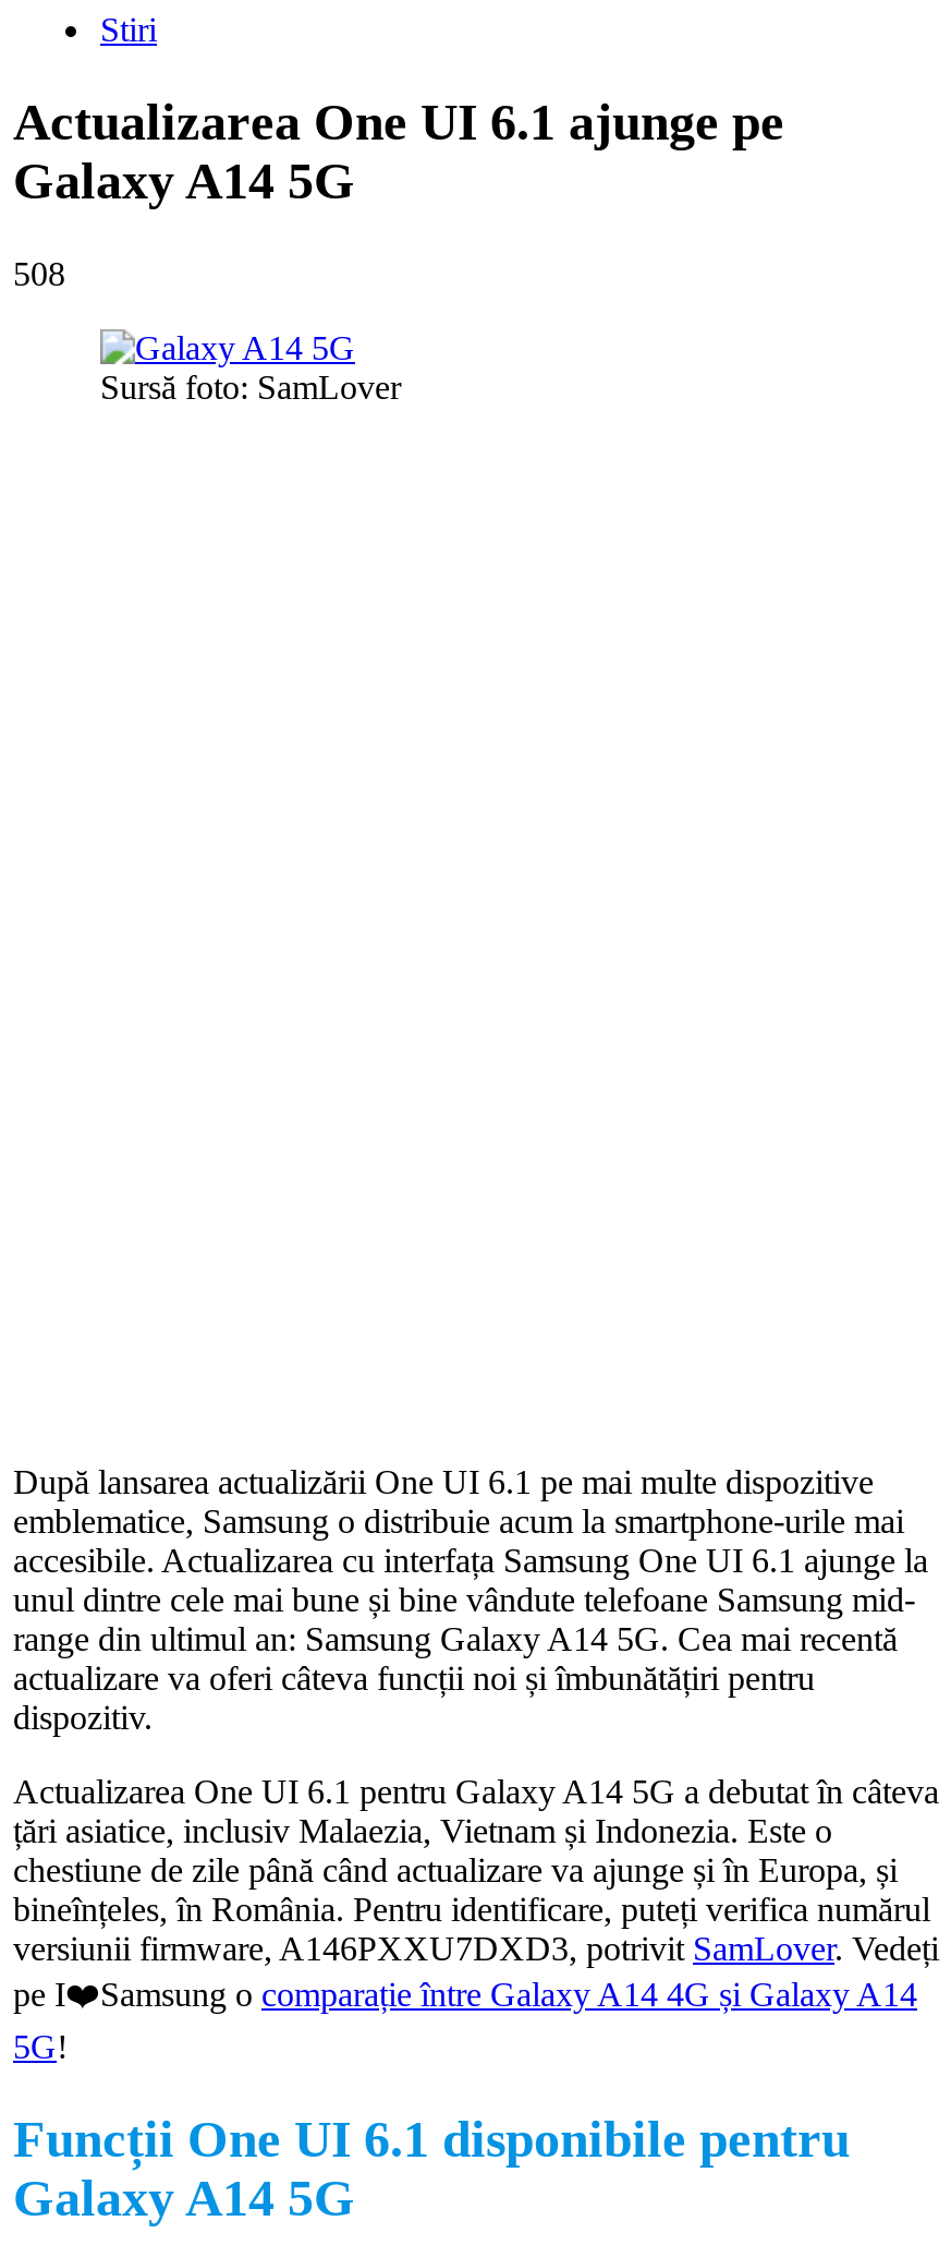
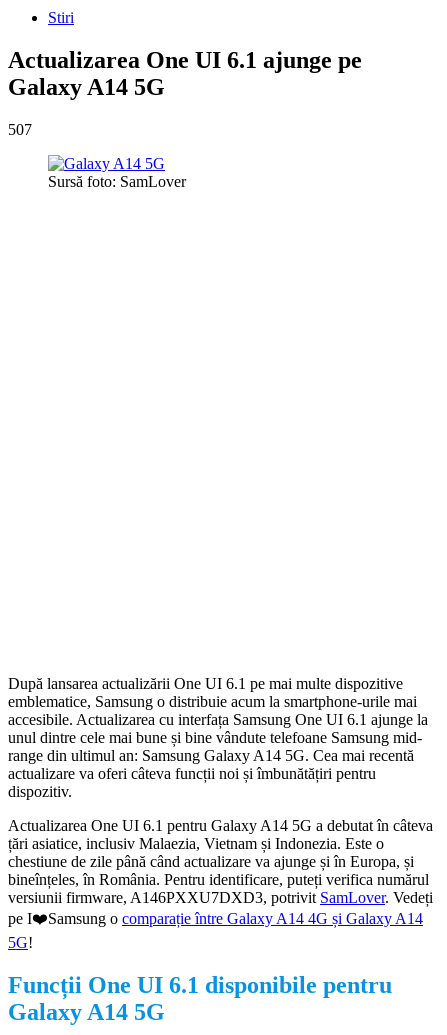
- 508
+ 507
